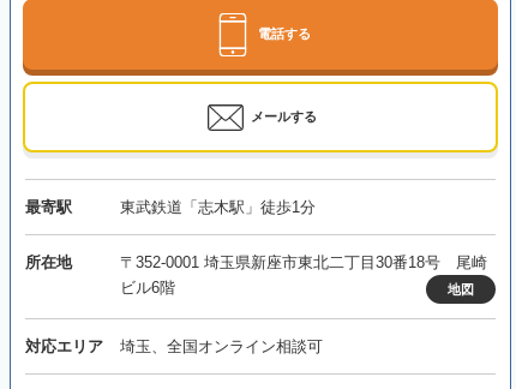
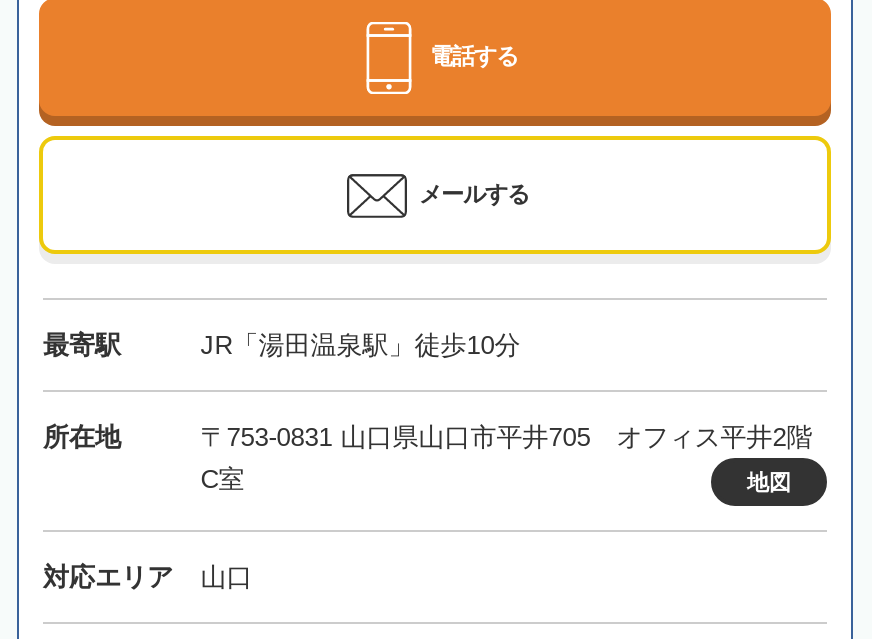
- 東武鉄道「志木駅」徒歩1分
+ JR「湯田温泉駅」徒歩10分

- 〒352-0001 埼玉県新座市東北二丁目30番18号 尾崎
- ビル6階
+ 〒753-0831 山口県山口市平井705 オフィス平井2階
+ C室

- 埼玉、全国オンライン相談可
+ 山口
